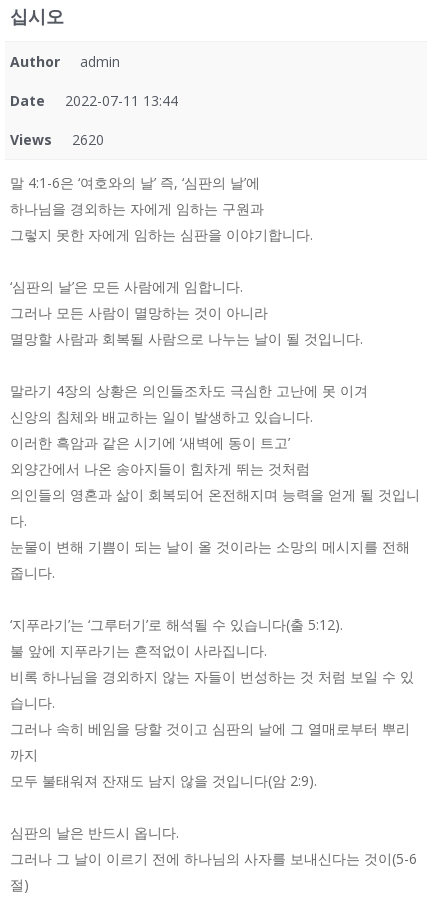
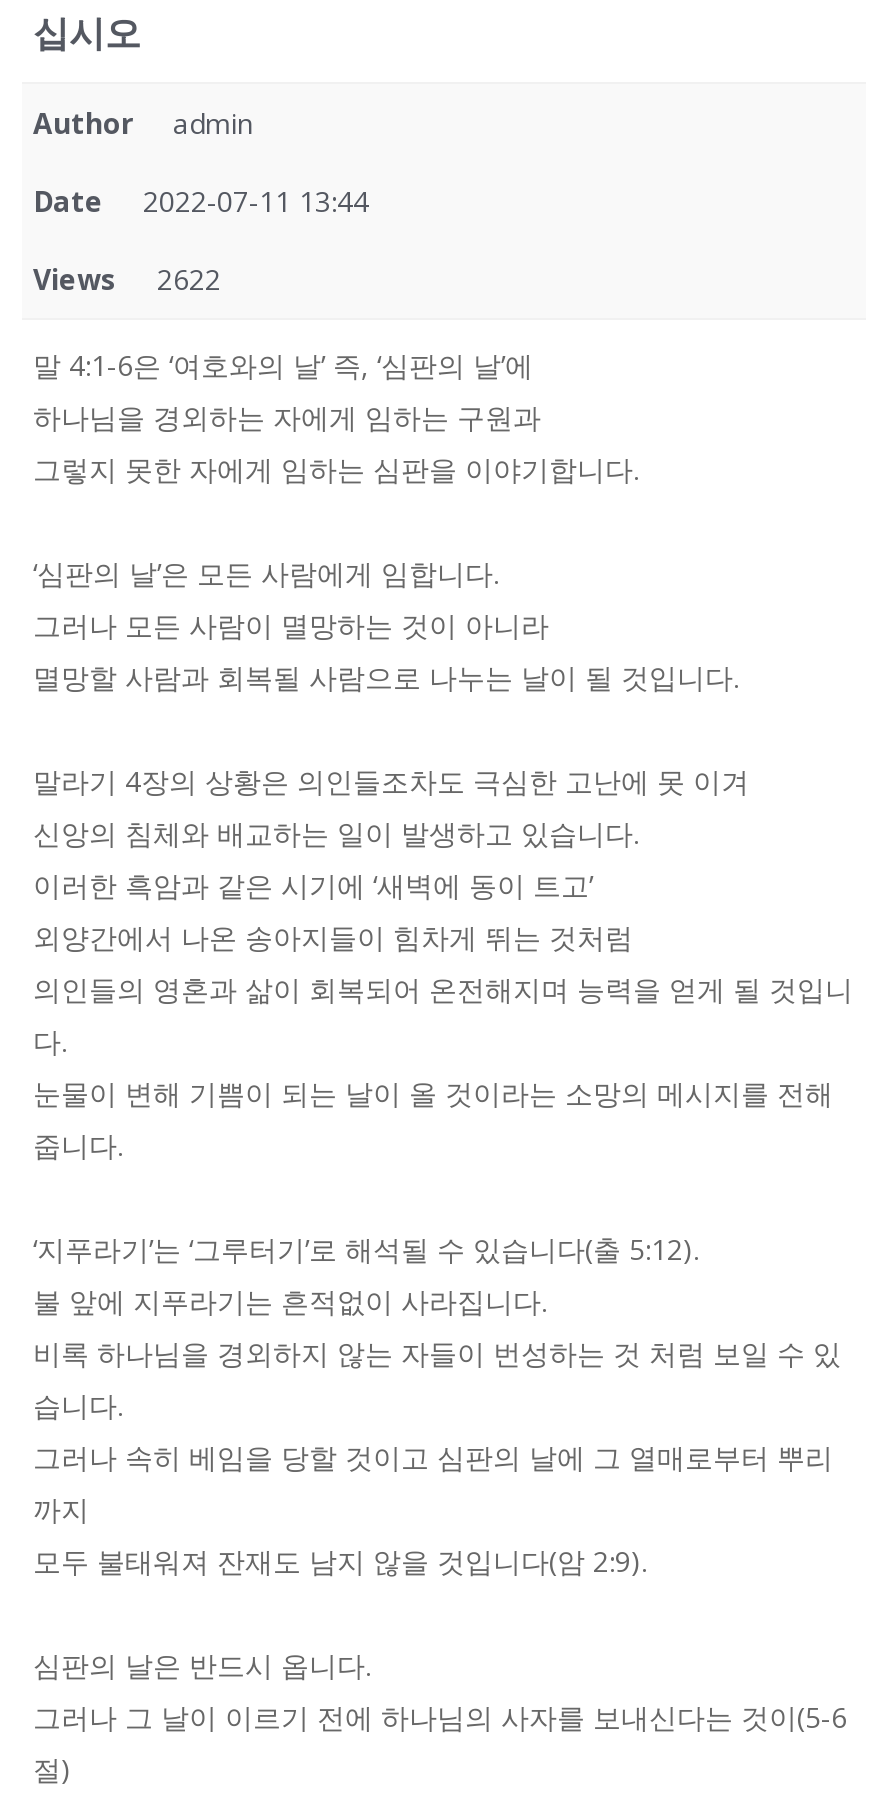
- Views 2620
+ Views 2622
